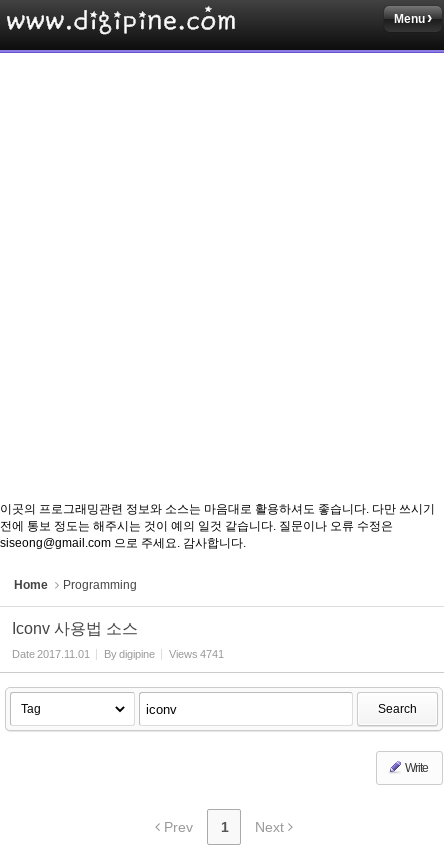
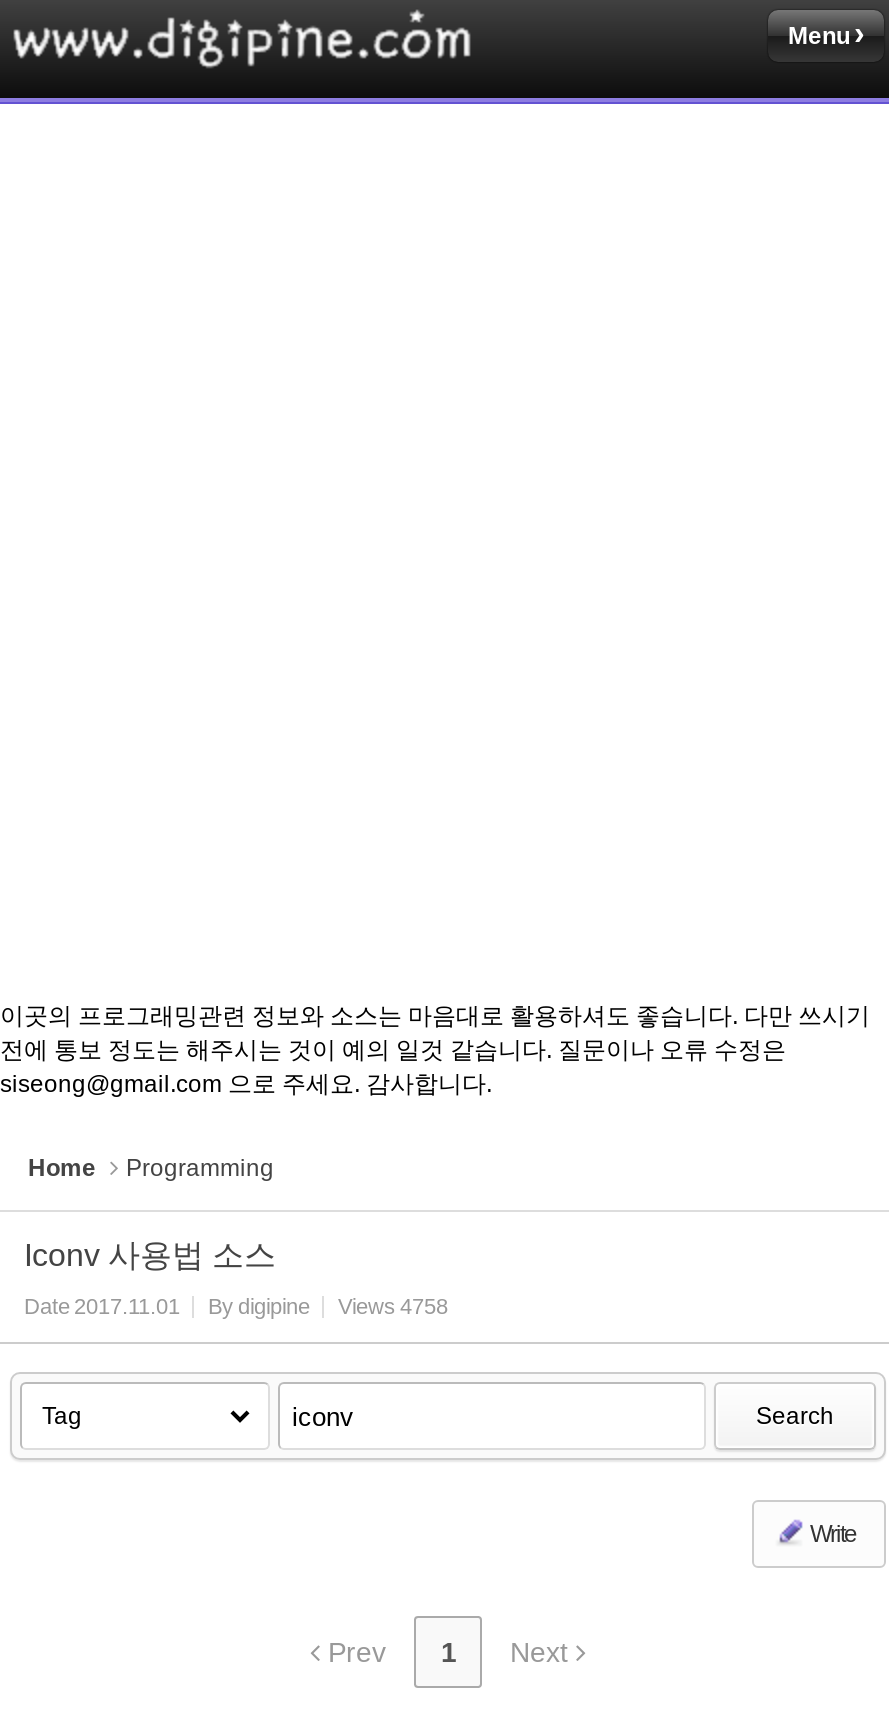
- Date 2017.11.01 By digipine Views 4741
+ Date 2017.11.01 By digipine Views 4758
